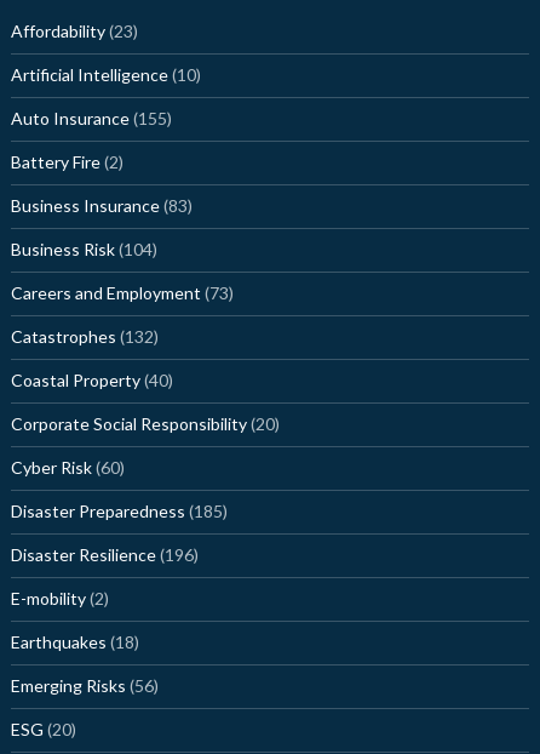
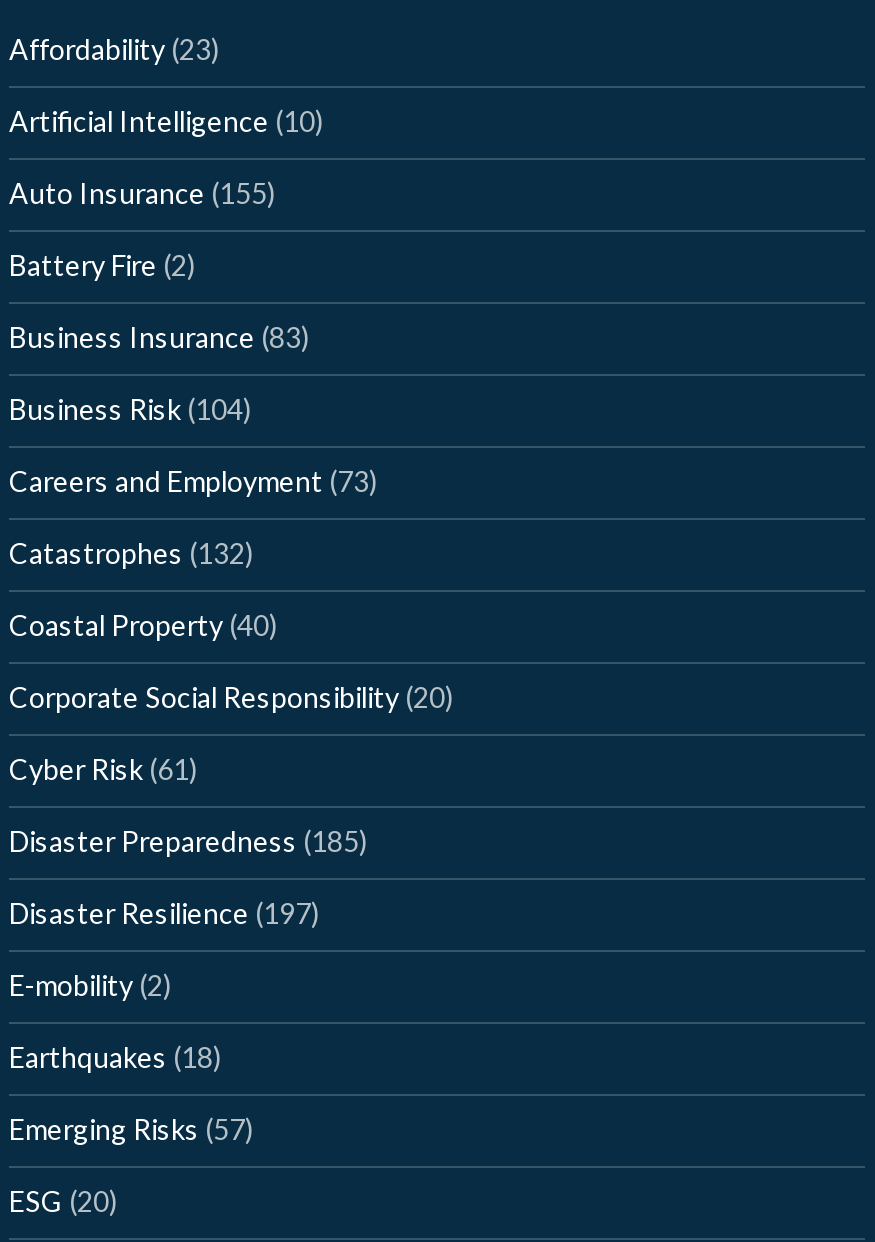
- Cyber Risk (60)
+ Cyber Risk (61)

- Disaster Resilience (196)
+ Disaster Resilience (197)

- Emerging Risks (56)
+ Emerging Risks (57)
